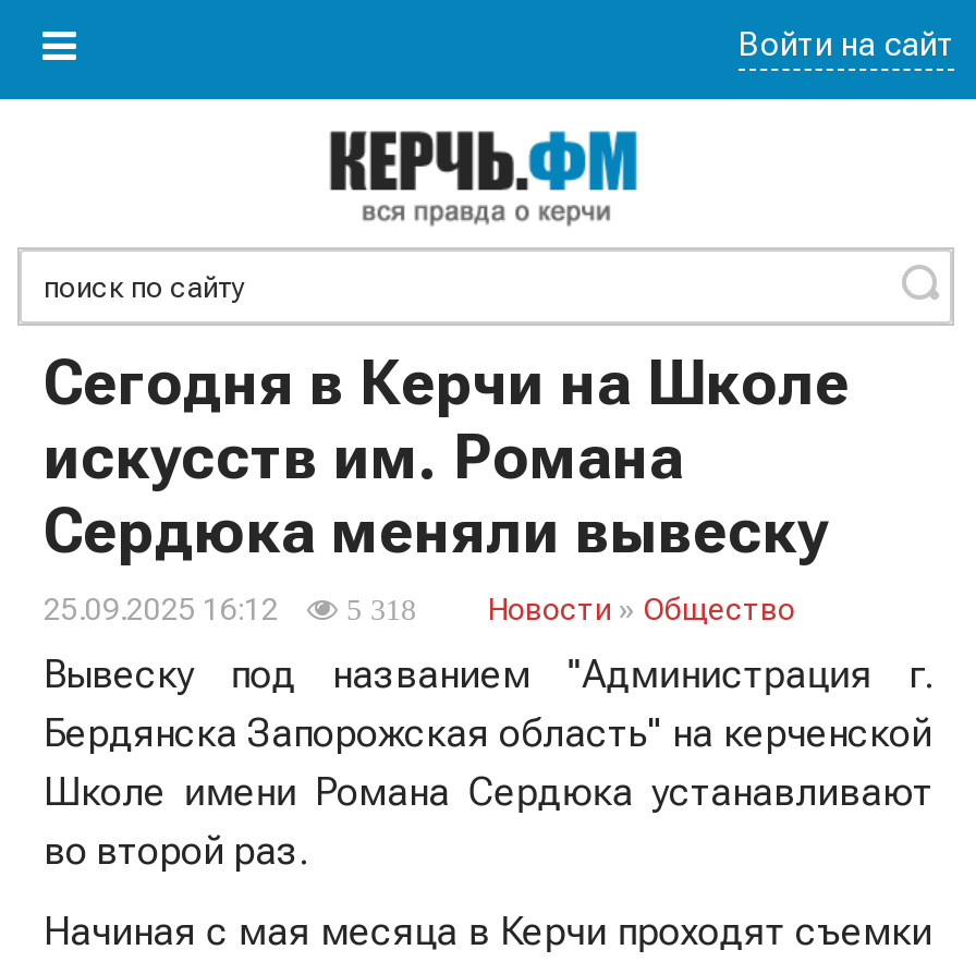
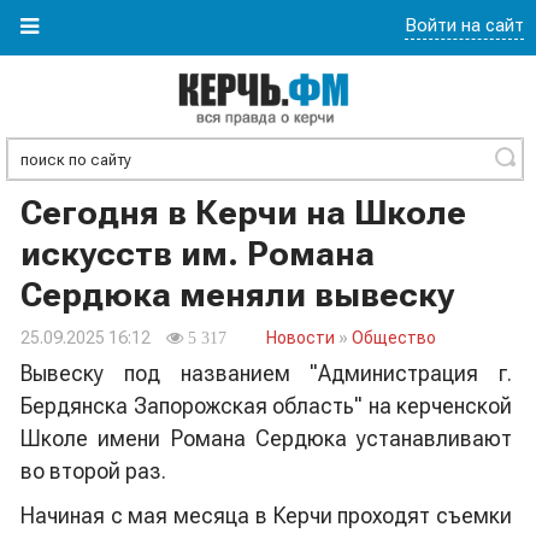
- 25.09.2025 16:12 5 318
+ 25.09.2025 16:12 5 317
